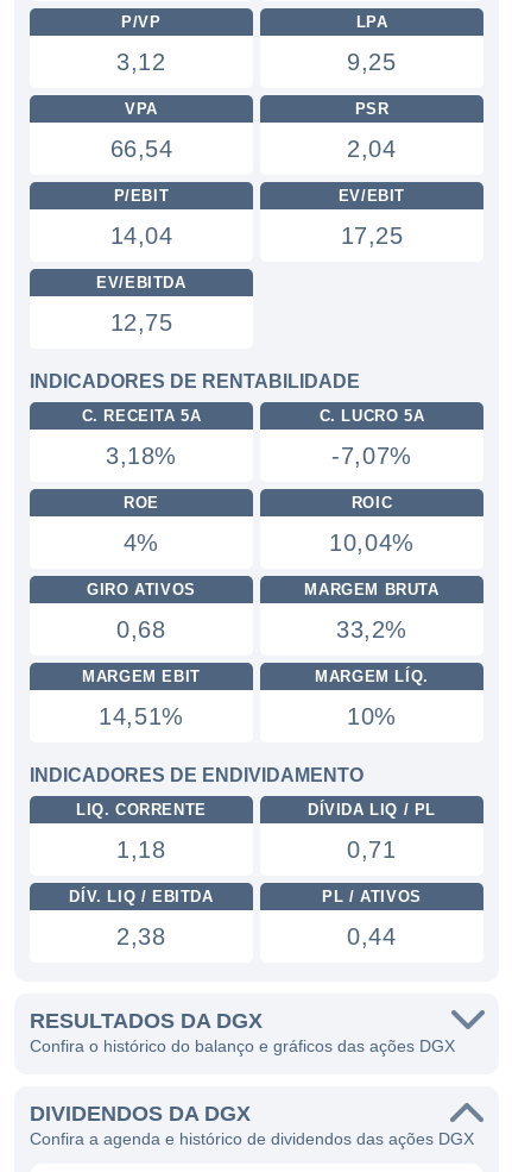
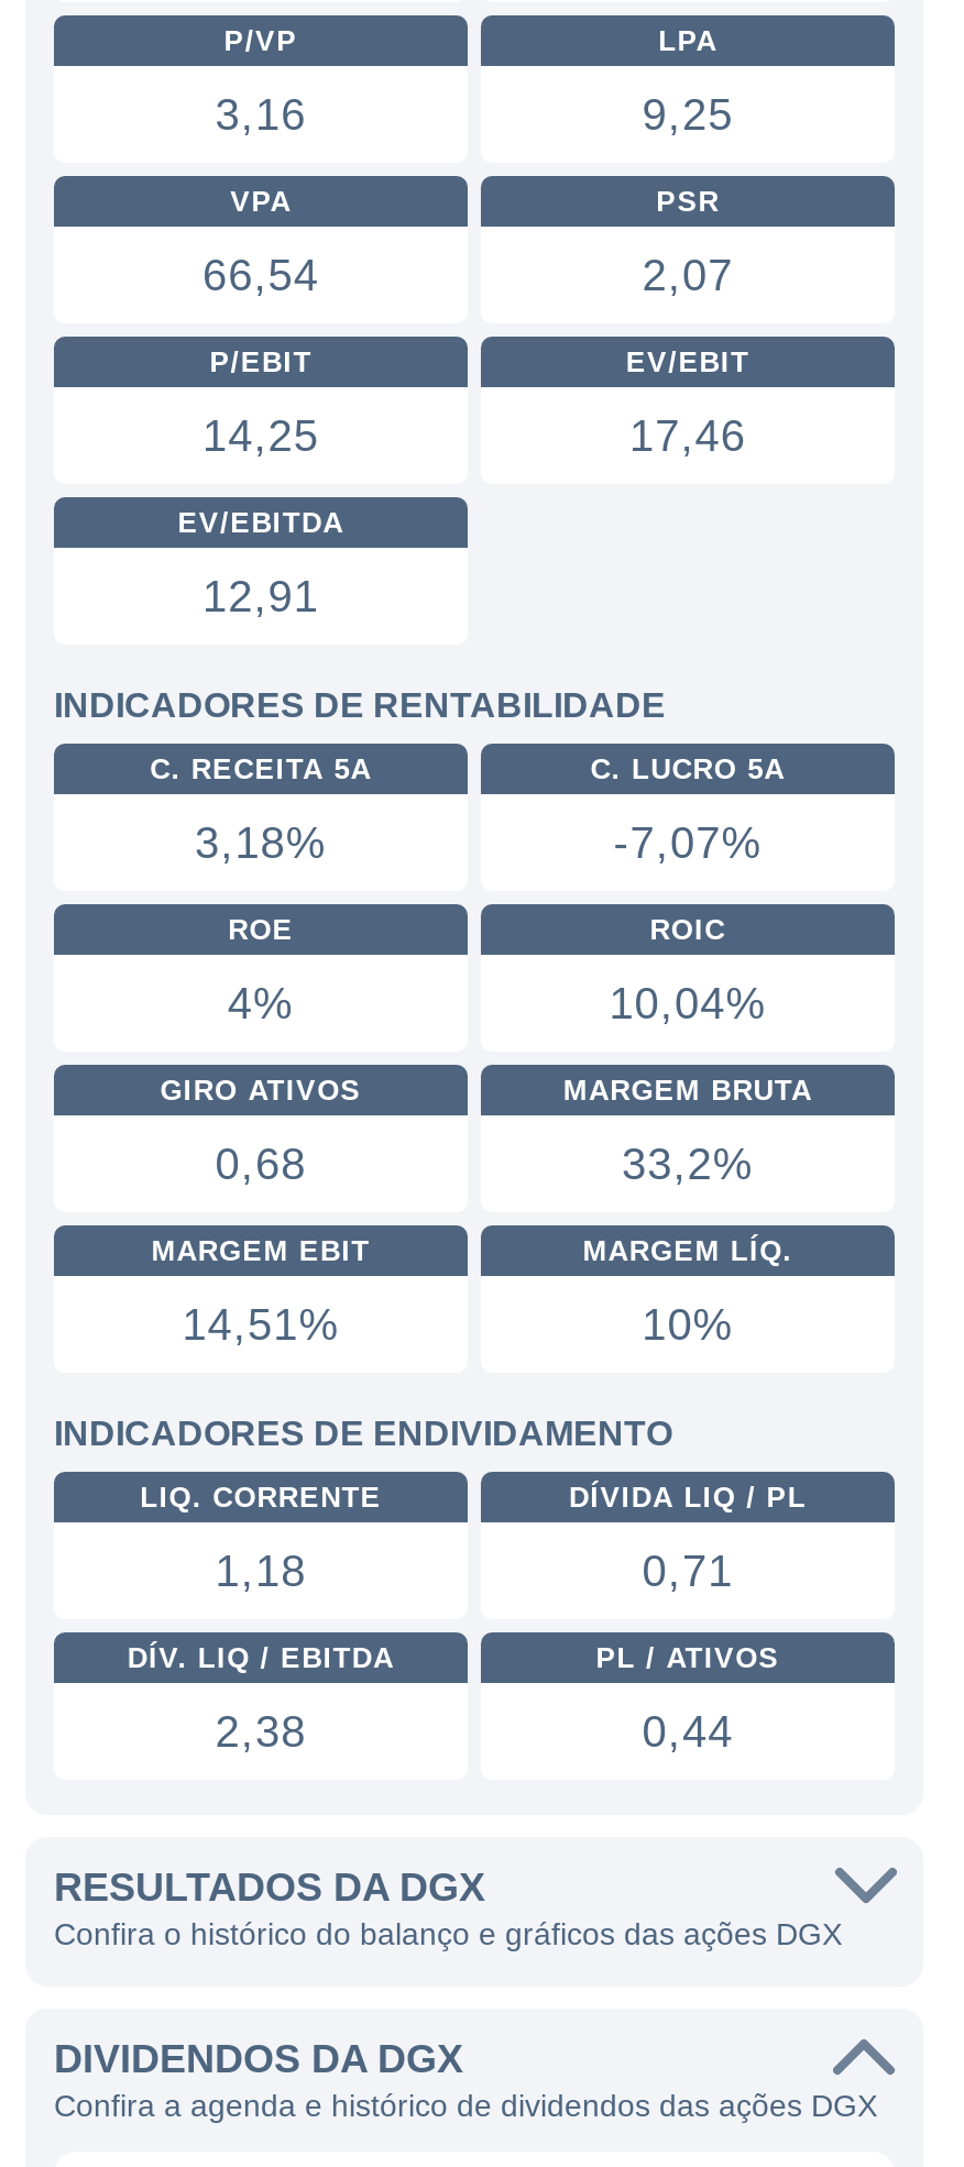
- 3,12
+ 3,16

- 2,04
+ 2,07

- 14,04
+ 14,25

- 17,25
+ 17,46

- 12,75
+ 12,91
